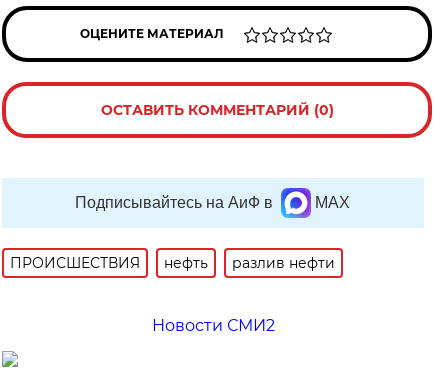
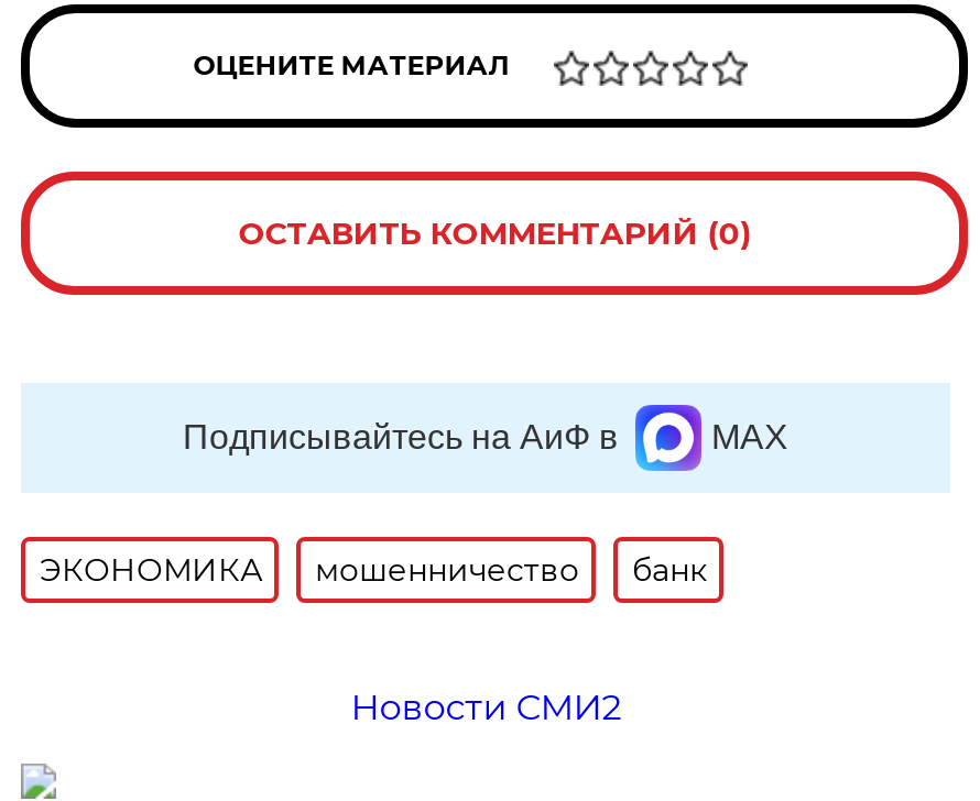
- ПРОИСШЕСТВИЯ
- нефть
- разлив нефти
+ ЭКОНОМИКА
+ мошенничество
+ банк
